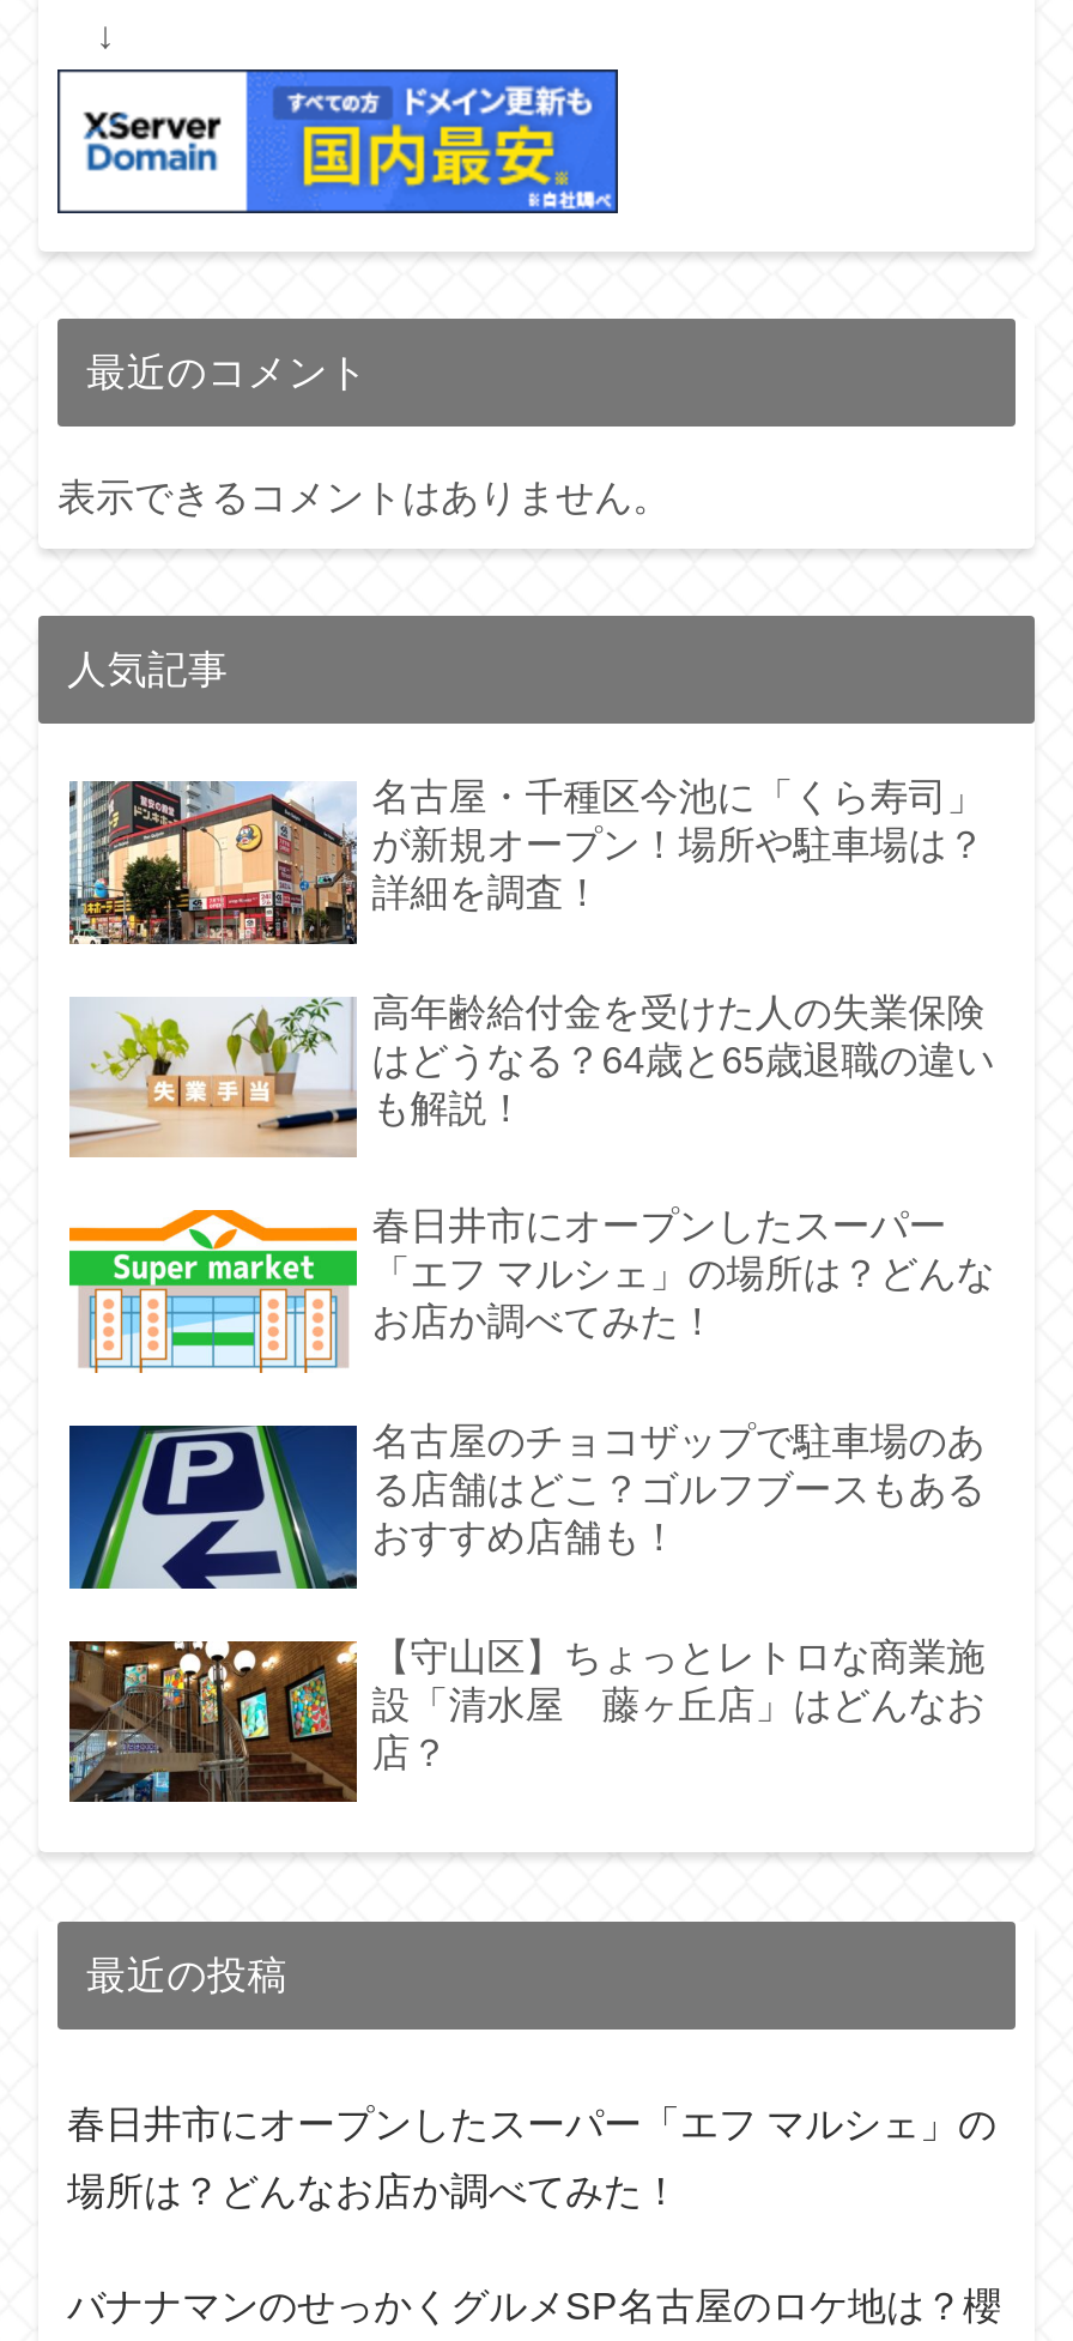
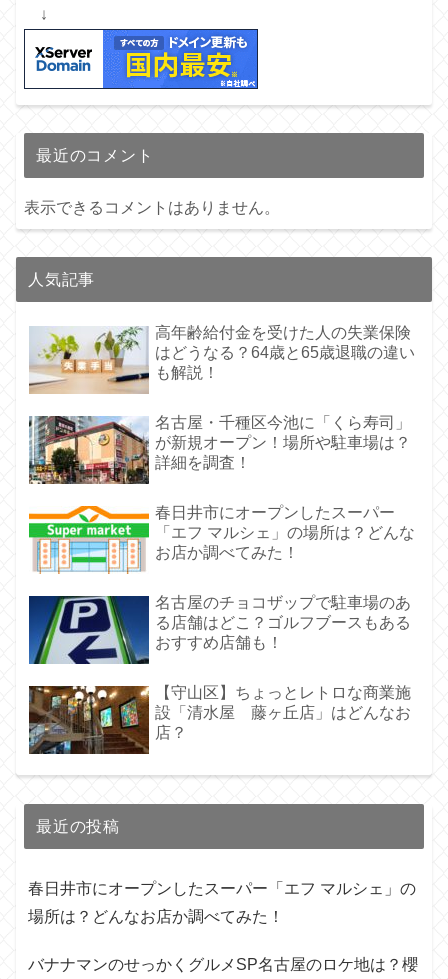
moved down: [image] | 名古屋・千種区今池に「くら寿司」 | が新規オープン！場所や駐車場は？ | 詳細を調査！

moved up: [image] | 高年齢給付金を受けた人の失業保険 | はどうなる？64歳と65歳退職の違い | も解説！
